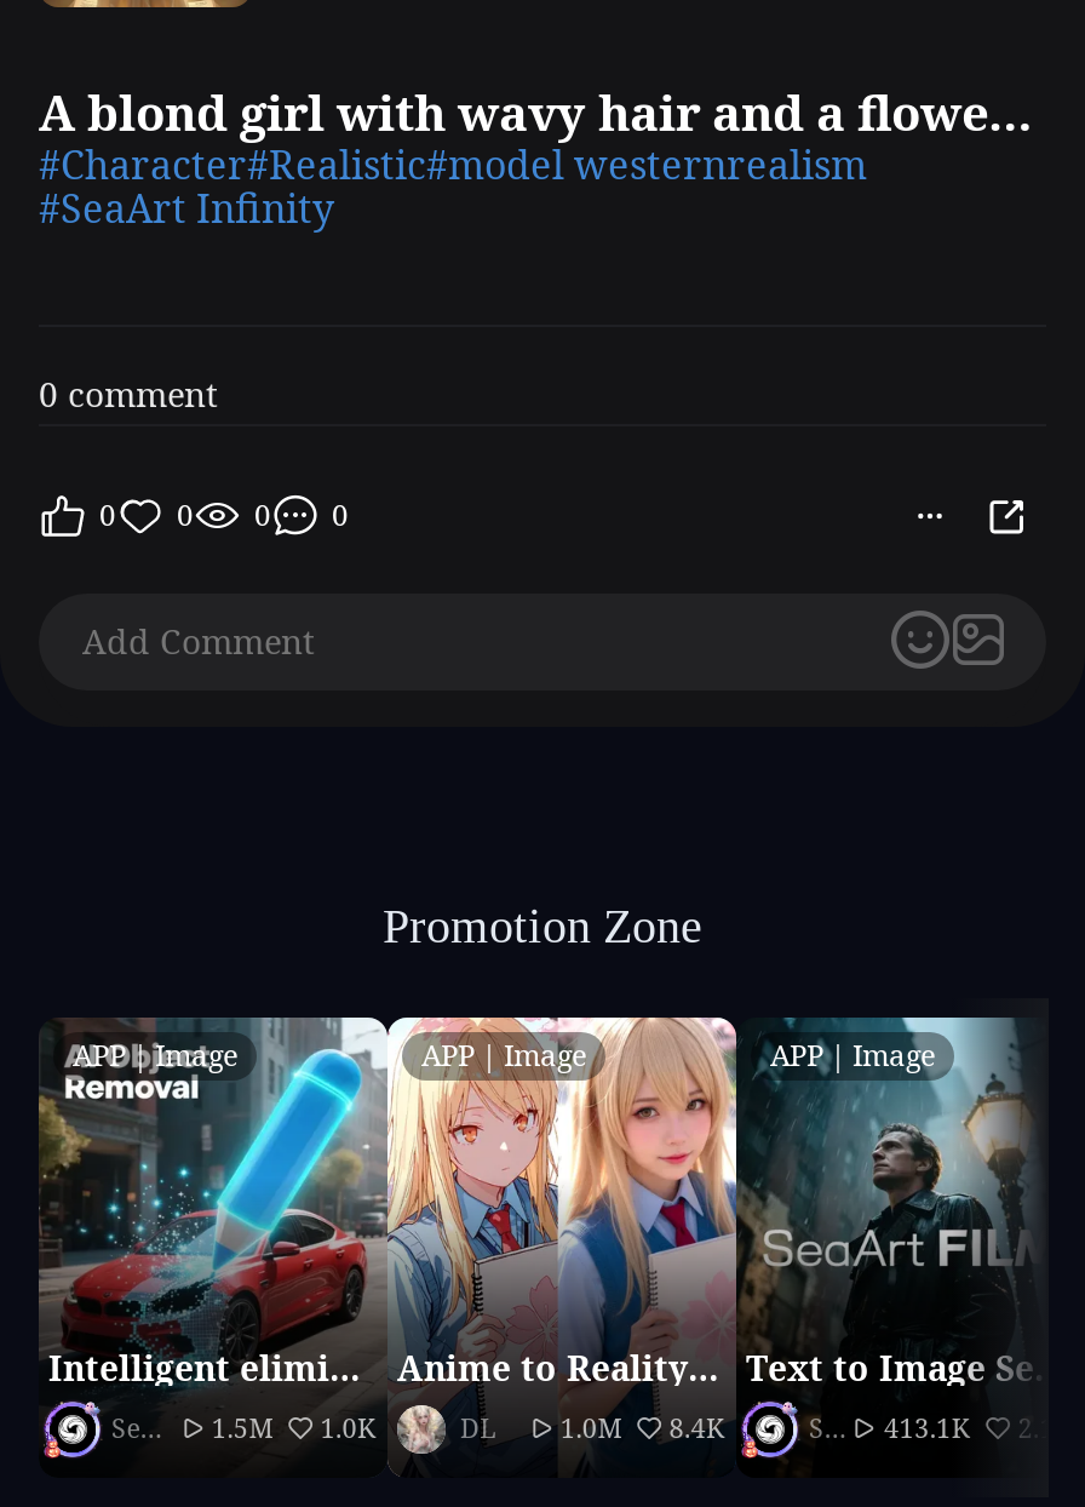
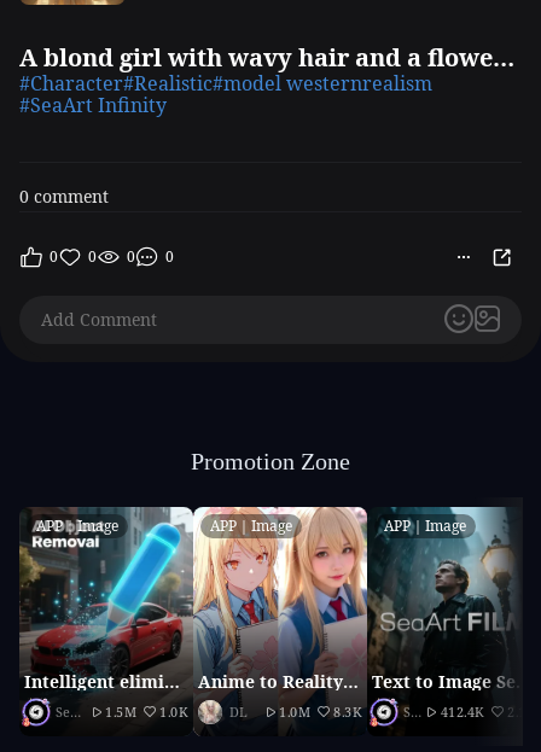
- DL 1.0M 8.4K
+ DL 1.0M 8.3K

- 413.1K
+ 412.4K
